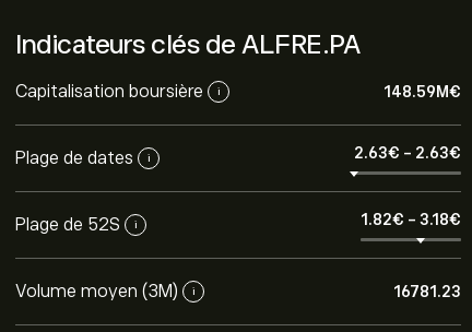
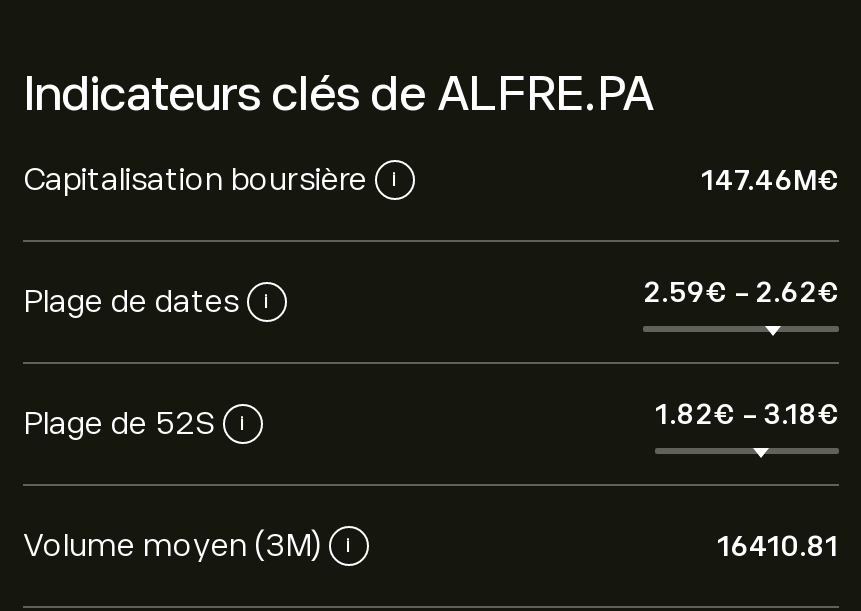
- 148.59M€
+ 147.46M€

- 2.63€- 2.63€
+ 2.59€- 2.62€

- 16781.23
+ 16410.81
